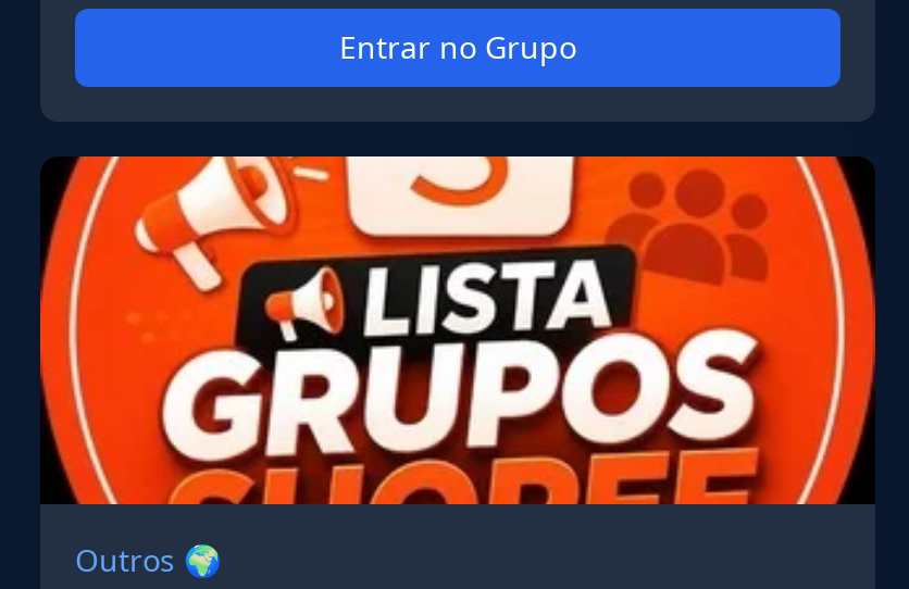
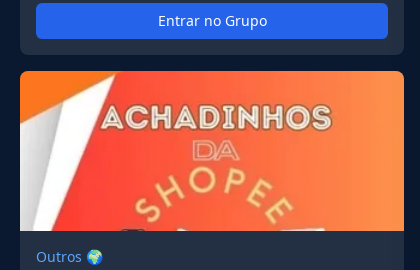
- [image]
+ [image]
